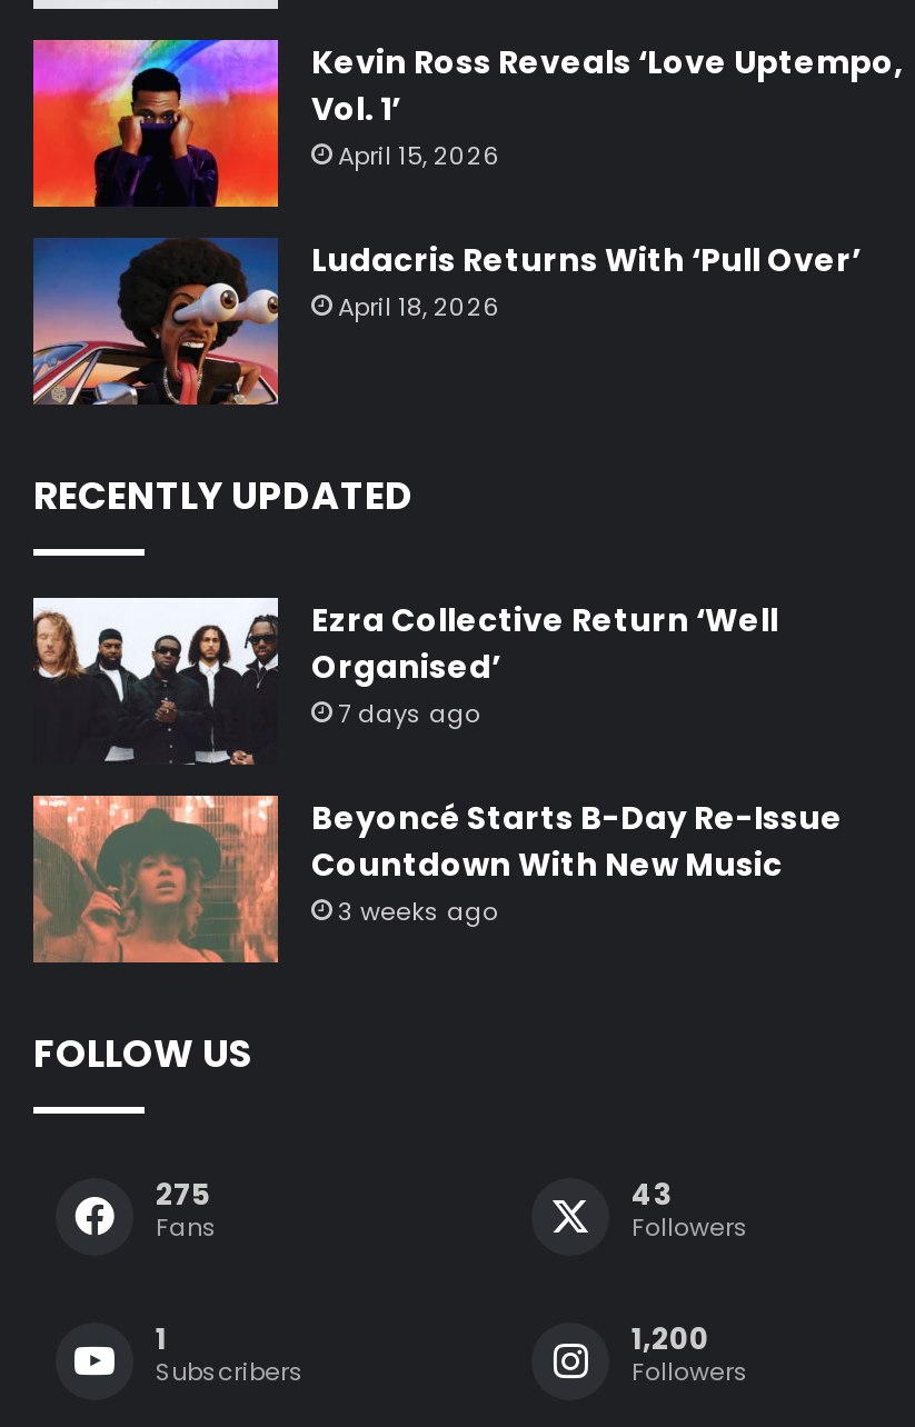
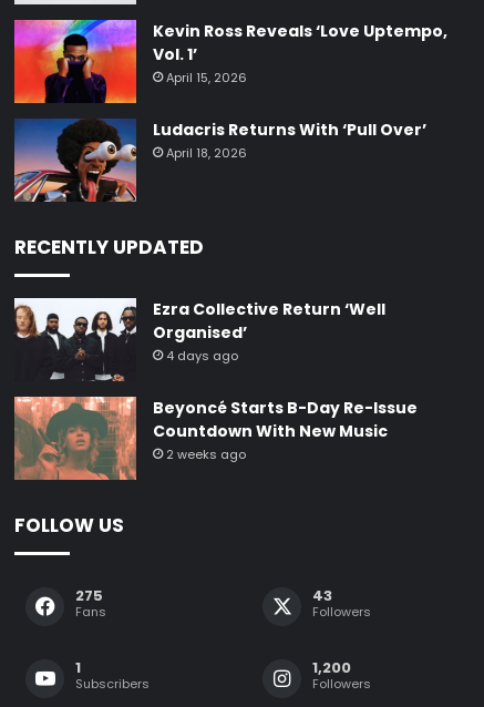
- 7 days ago
+ 4 days ago

- 3 weeks ago
+ 2 weeks ago
